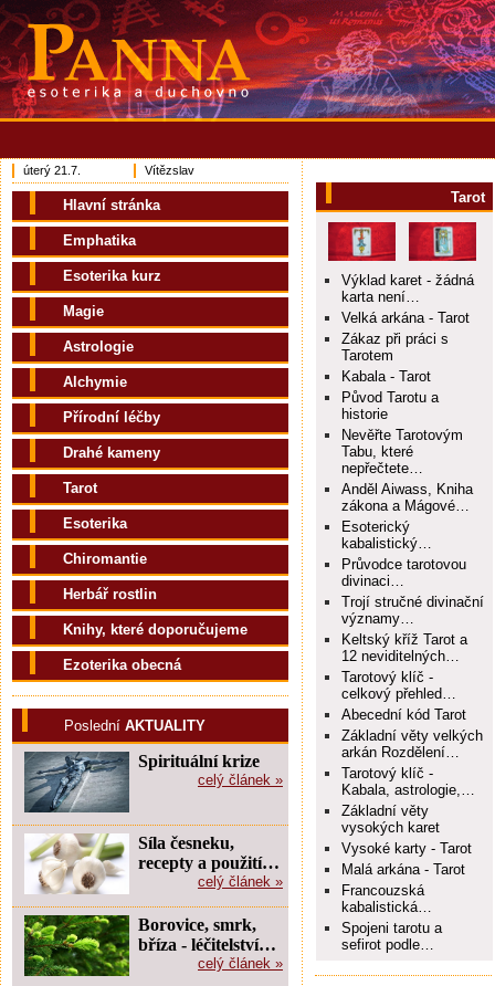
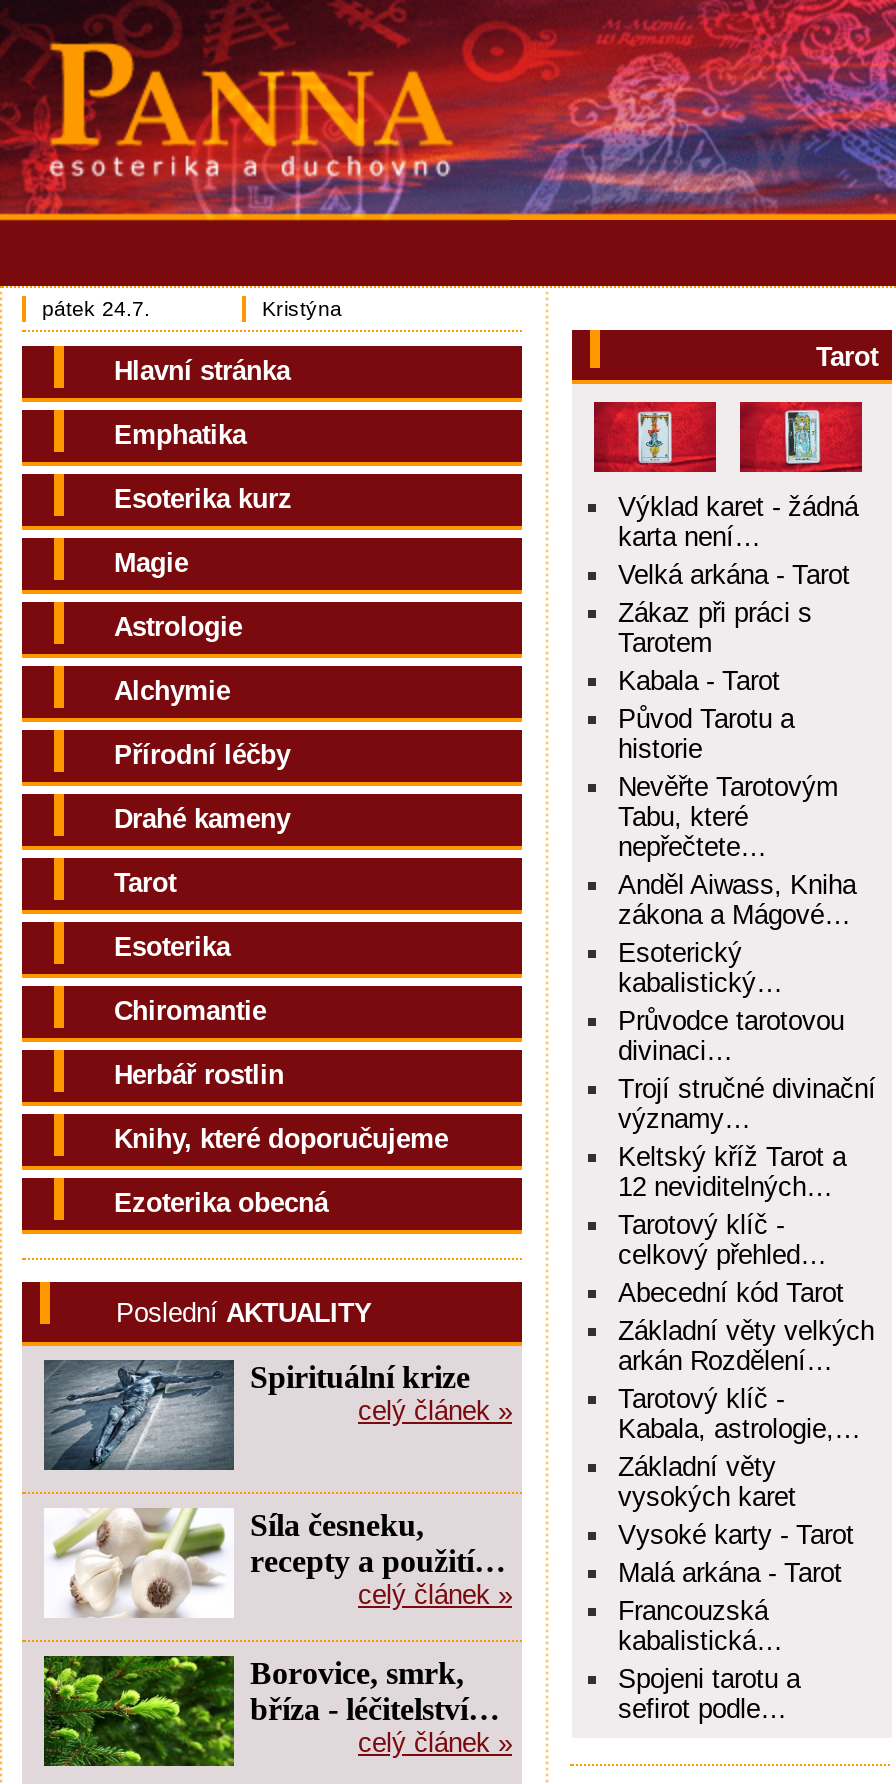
- úterý 21.7.
- Vítězslav
+ pátek 24.7.
+ Kristýna
